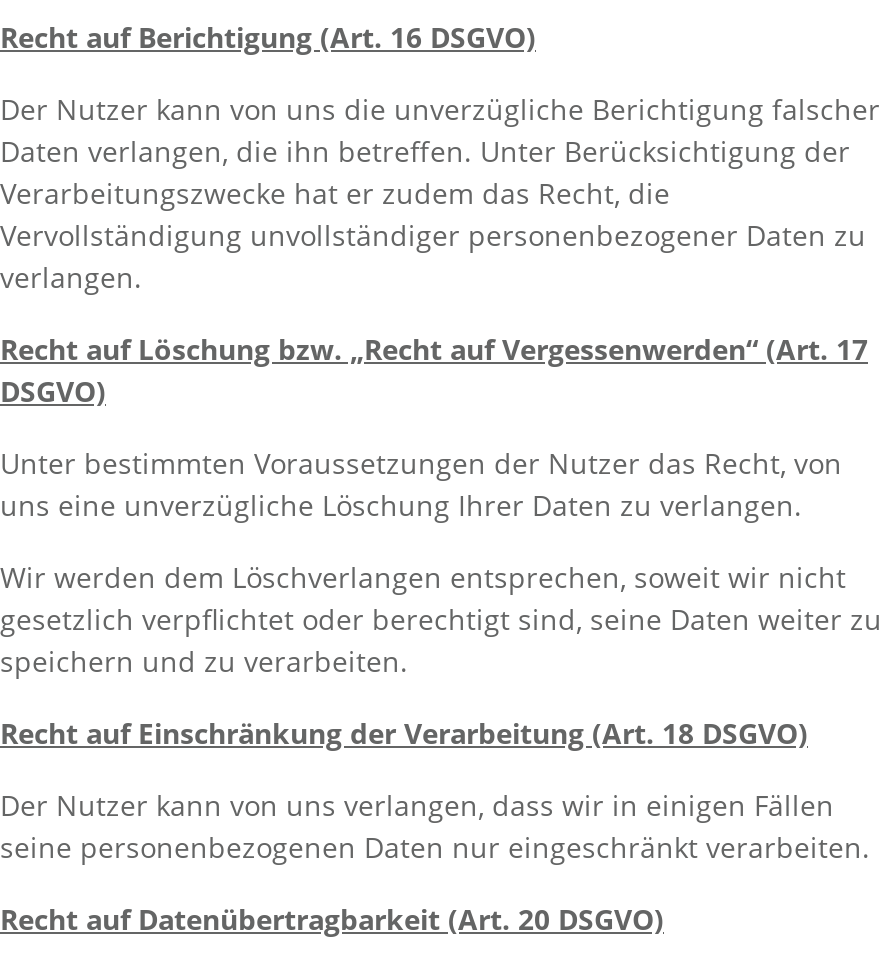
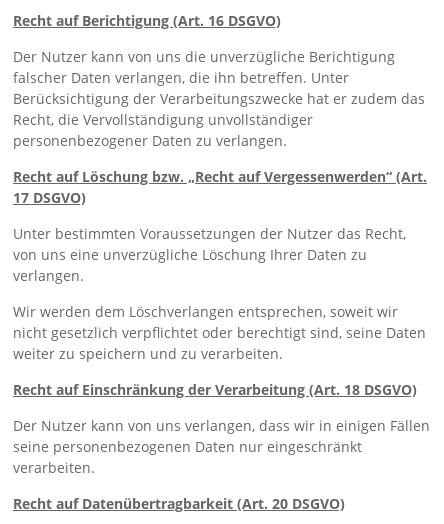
- Der Nutzer kann von uns die unverzügliche Berichtigung falscher
- Daten verlangen, die ihn betreffen. Unter Berücksichtigung der
- Verarbeitungszwecke hat er zudem das Recht, die
- Vervollständigung unvollständiger personenbezogener Daten zu
+ Der Nutzer kann von uns die unverzügliche Berichtigung
+ falscher Daten verlangen, die ihn betreffen. Unter
+ Berücksichtigung der Verarbeitungszwecke hat er zudem das
+ Recht, die Vervollständigung unvollständiger
+ personenbezogener Daten zu verlangen.
+ Recht auf Löschung bzw. „Recht auf Vergessenwerden“ (Art.
+ 17 DSGVO)
+ Unter bestimmten Voraussetzungen der Nutzer das Recht,
+ von uns eine unverzügliche Löschung Ihrer Daten zu

moved down: verlangen.

- Recht auf Löschung bzw. „Recht auf Vergessenwerden“ (Art. 17
- DSGVO)
- Unter bestimmten Voraussetzungen der Nutzer das Recht, von
- uns eine unverzügliche Löschung Ihrer Daten zu verlangen.
- Wir werden dem Löschverlangen entsprechen, soweit wir nicht
- gesetzlich verpflichtet oder berechtigt sind, seine Daten weiter zu
- speichern und zu verarbeiten.
+ Wir werden dem Löschverlangen entsprechen, soweit wir
+ nicht gesetzlich verpflichtet oder berechtigt sind, seine Daten
+ weiter zu speichern und zu verarbeiten.
